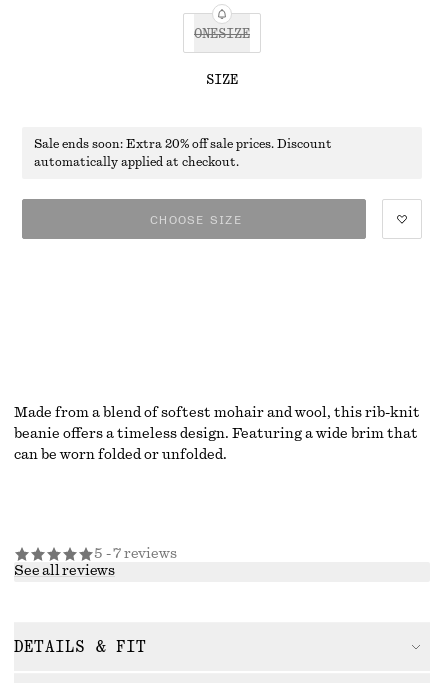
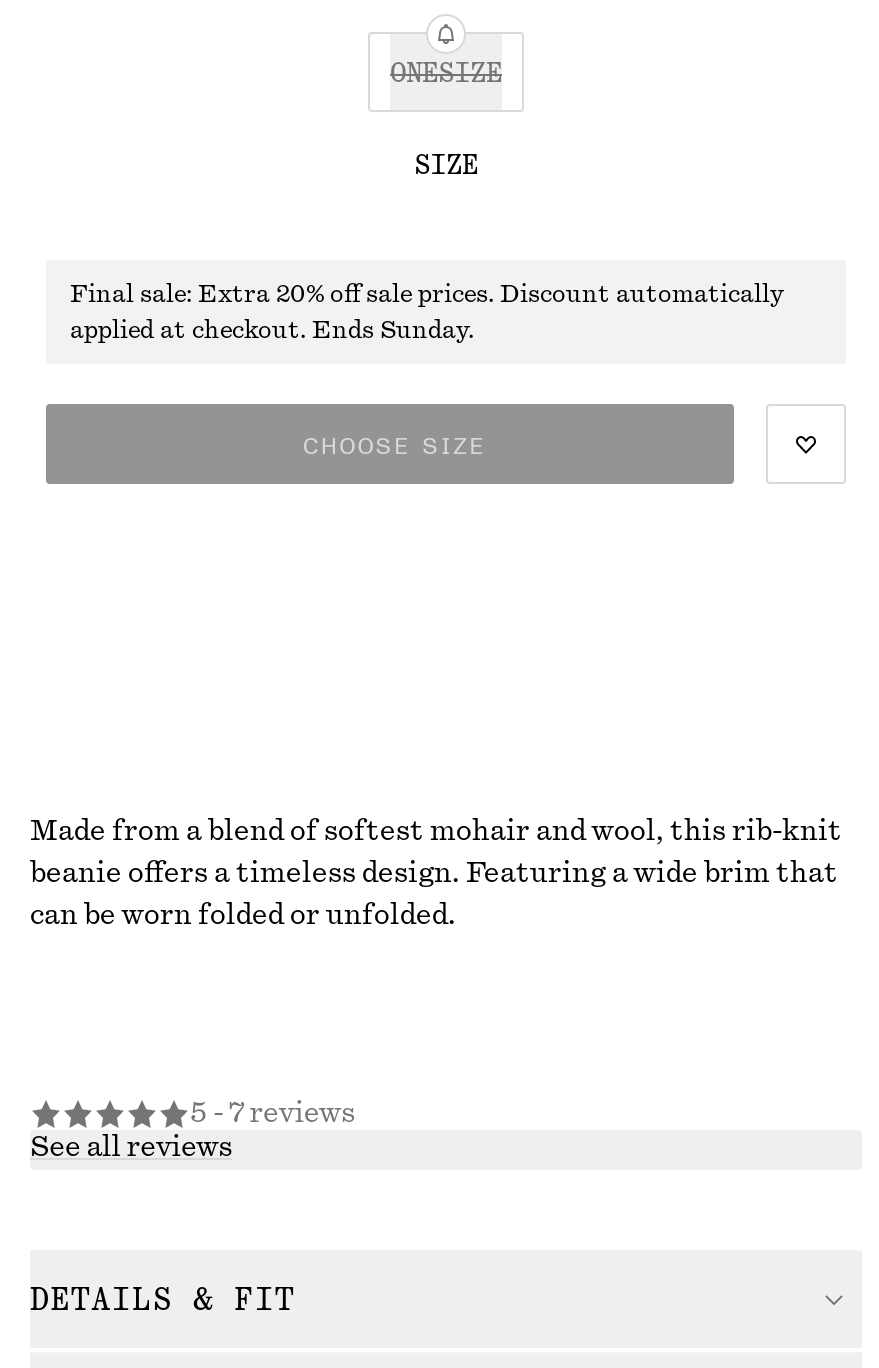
- Sale ends soon: Extra 20% off sale prices. Discount
+ Final sale: Extra 20% off sale prices. Discount automatically

- automatically applied at checkout.
+ applied at checkout. Ends Sunday.
